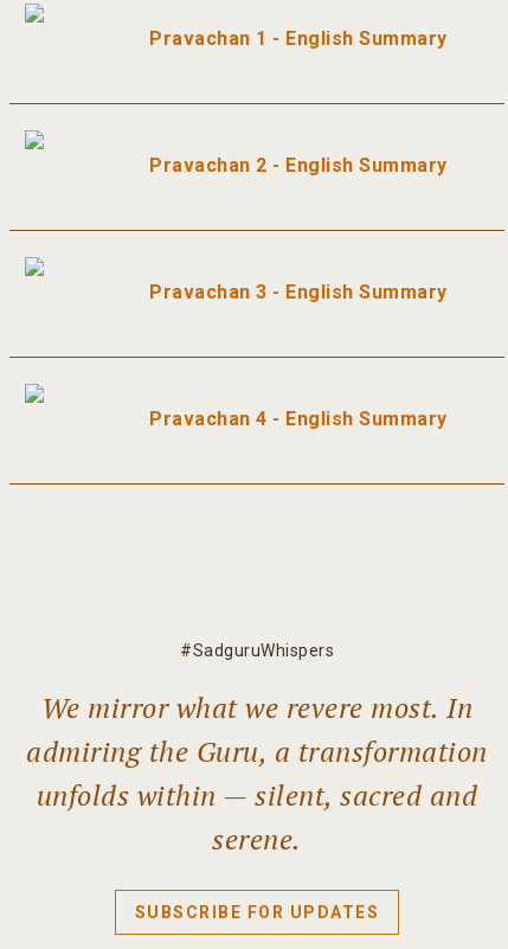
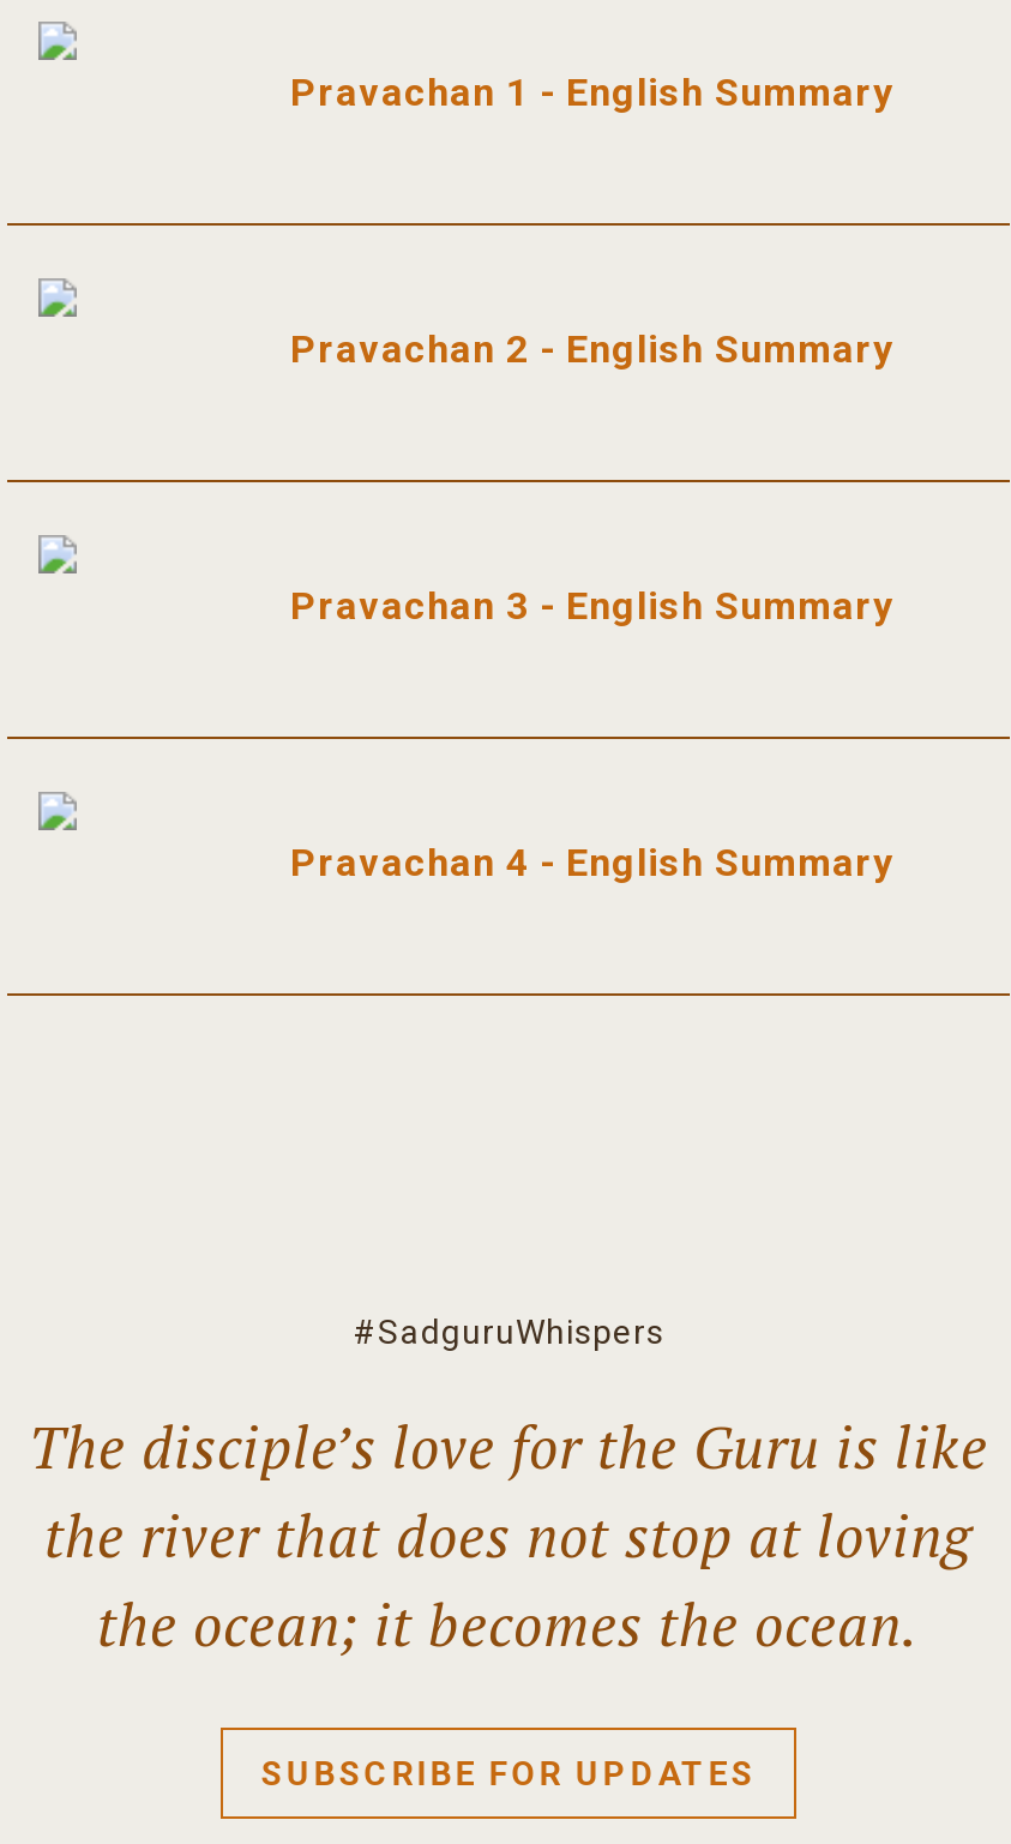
- We mirror what we revere most. In
- admiring the Guru, a transformation
- unfolds within — silent, sacred and
- serene.
+ The disciple’s love for the Guru is like
+ the river that does not stop at loving
+ the ocean; it becomes the ocean.
